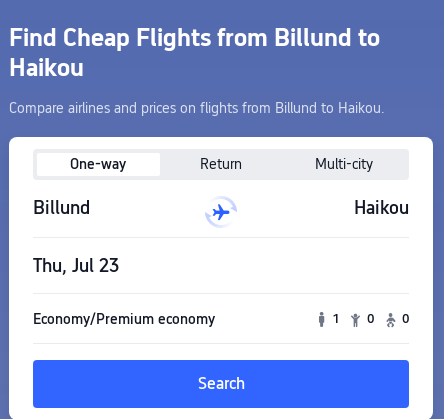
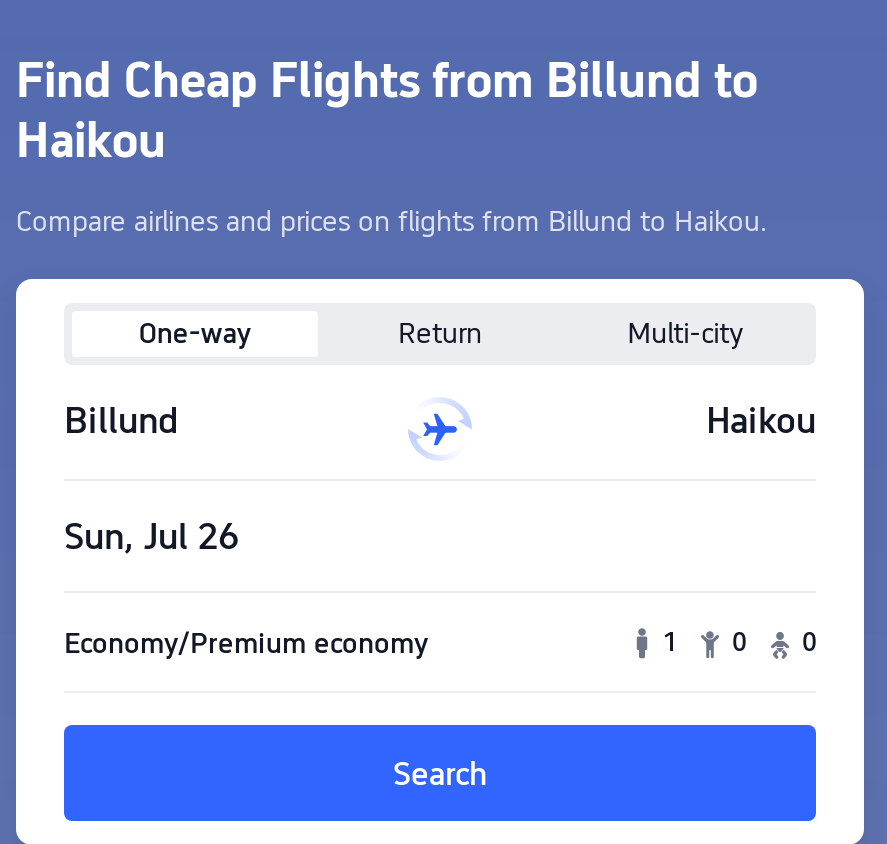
- Thu, Jul 23
+ Sun, Jul 26
